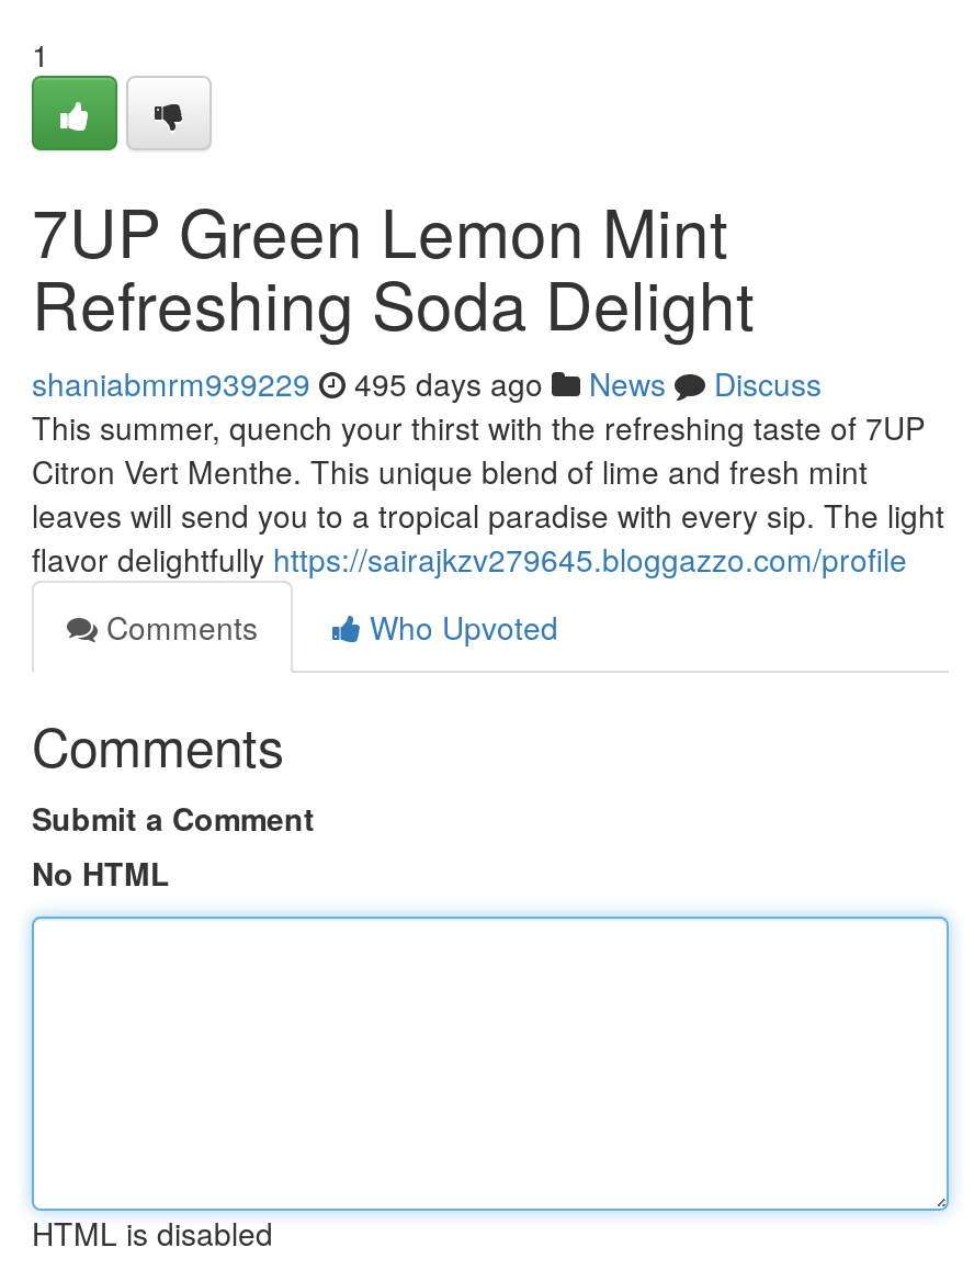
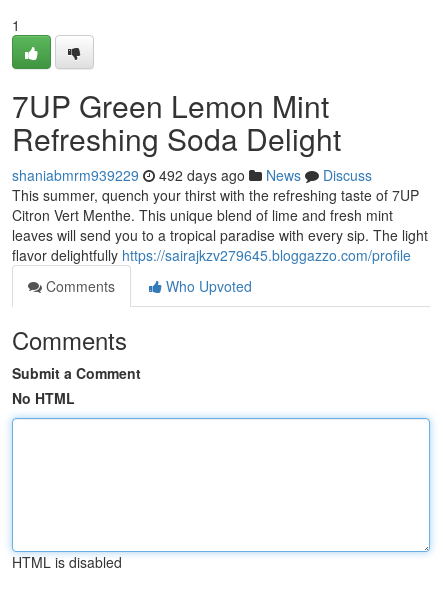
- shaniabmrm939229 495 days ago News Discuss
+ shaniabmrm939229 492 days ago News Discuss
